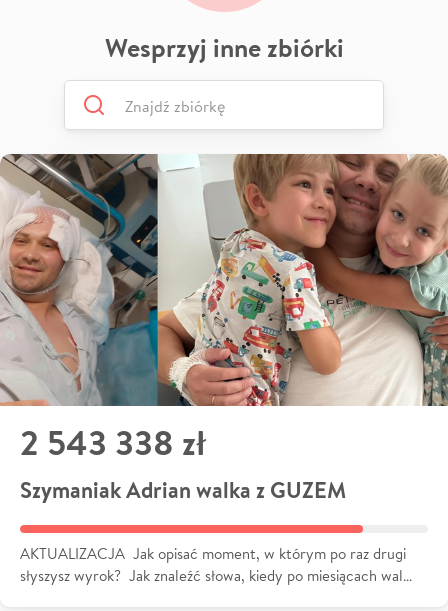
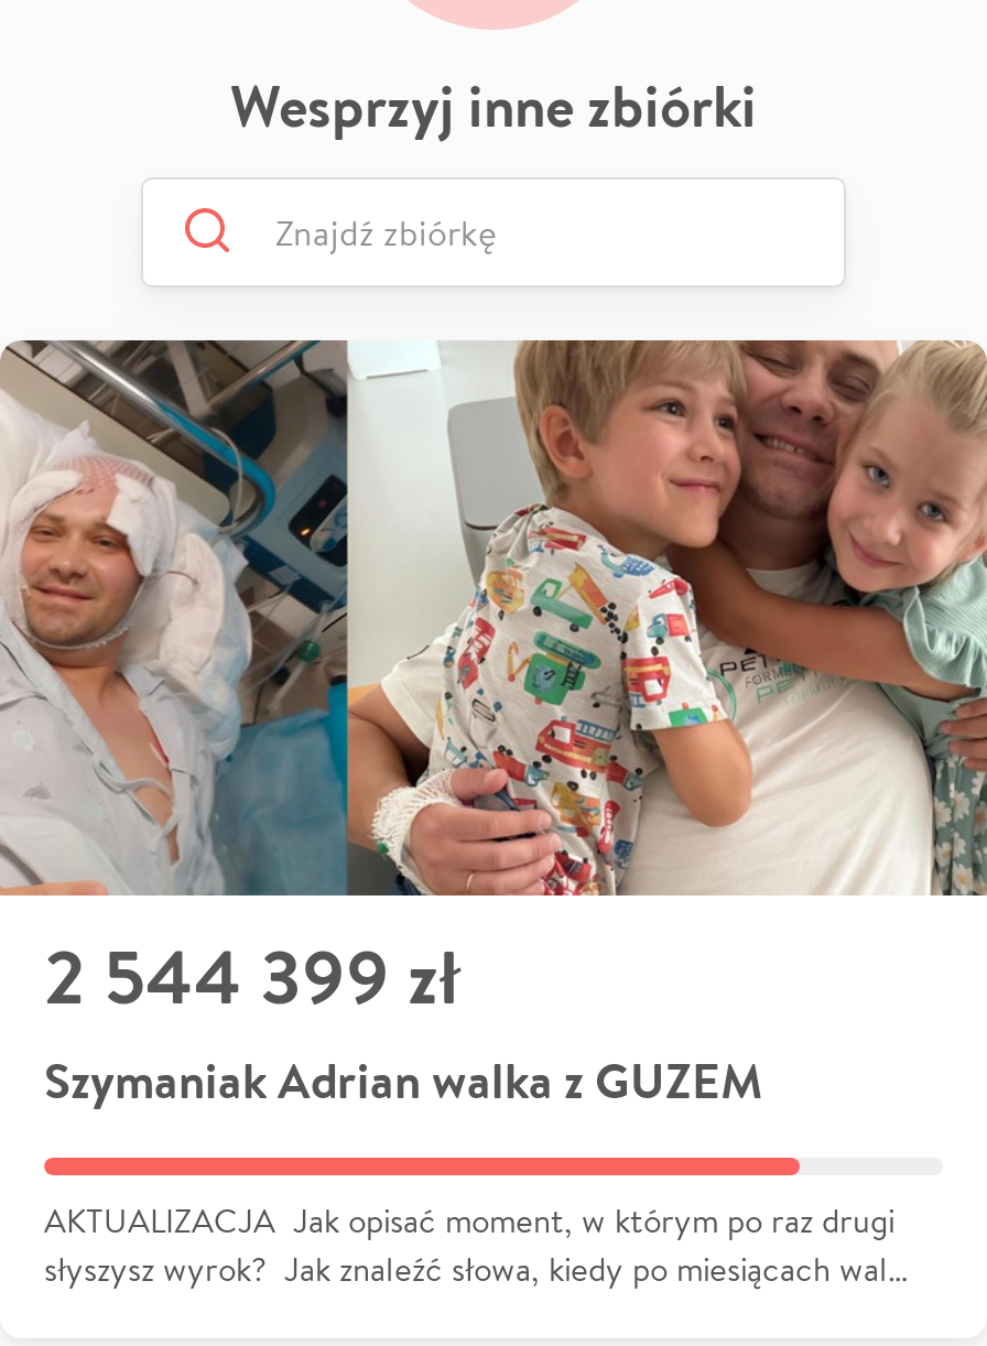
- 2 543 338 zł
+ 2 544 399 zł
